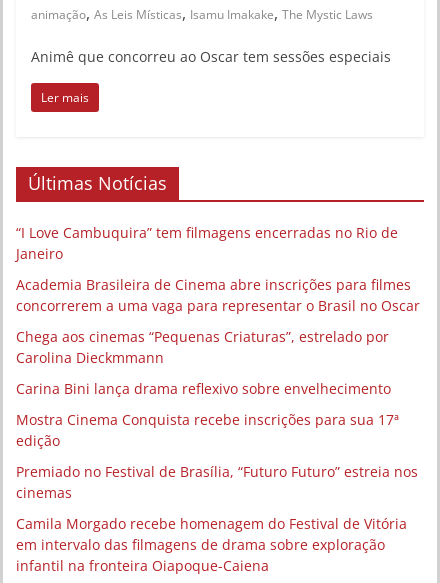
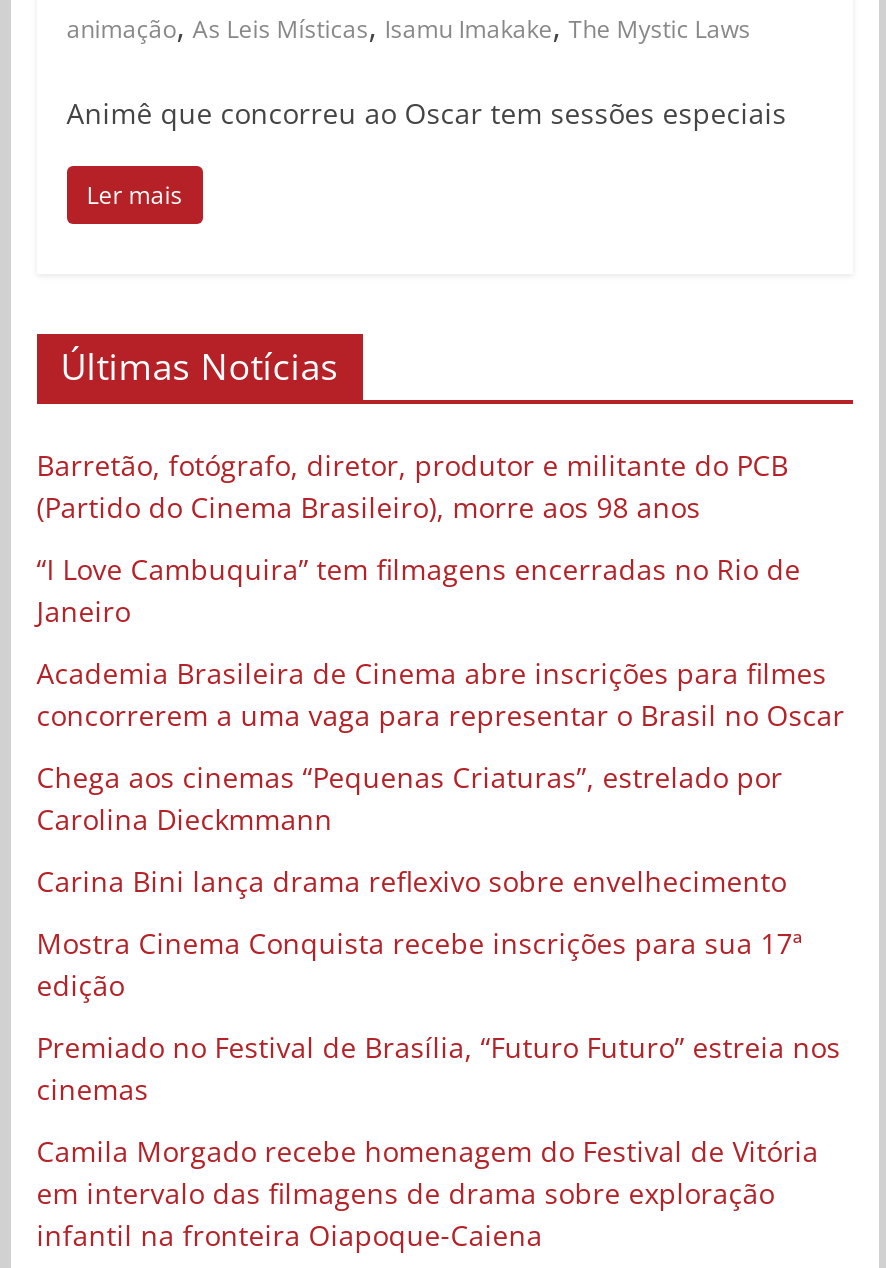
+ Barretão, fotógrafo, diretor, produtor e militante do PCB
+ (Partido do Cinema Brasileiro), morre aos 98 anos
